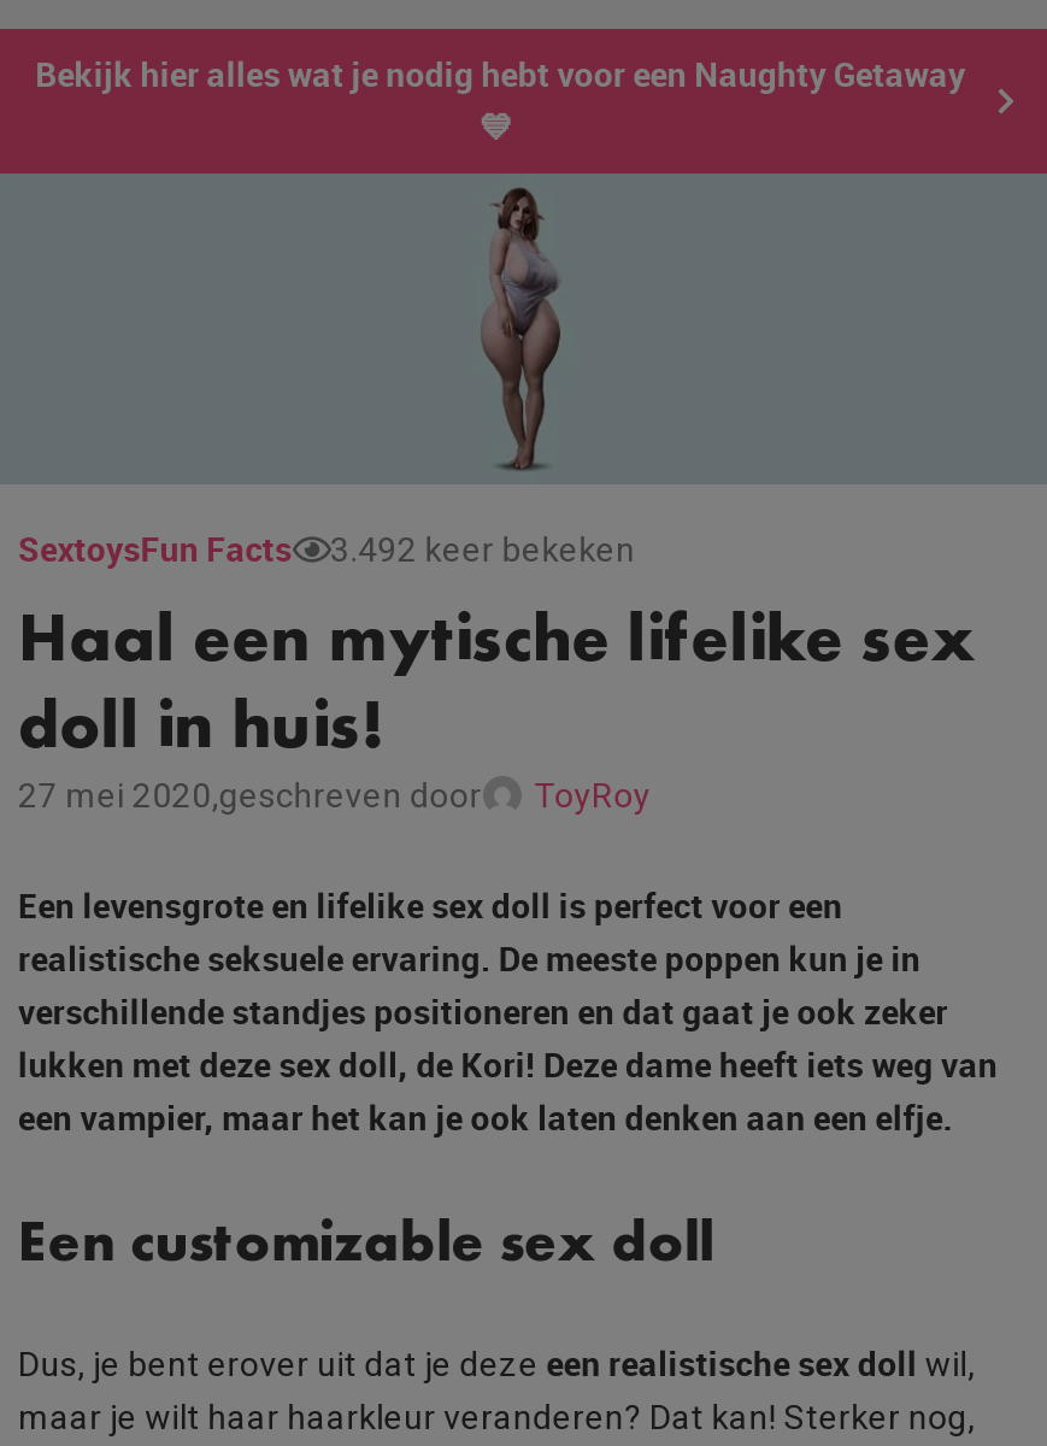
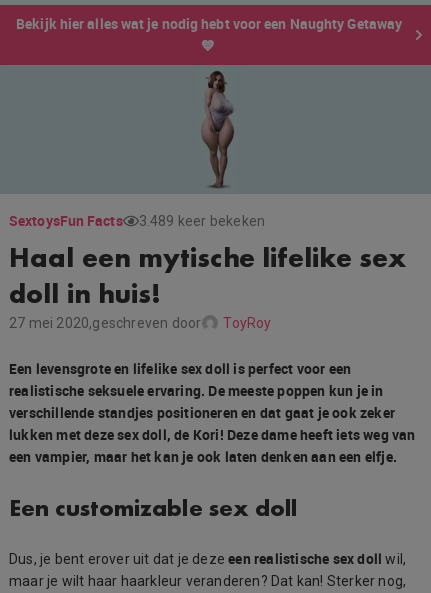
- SextoysFun Facts 3.492 keer bekeken
+ SextoysFun Facts 3.489 keer bekeken
